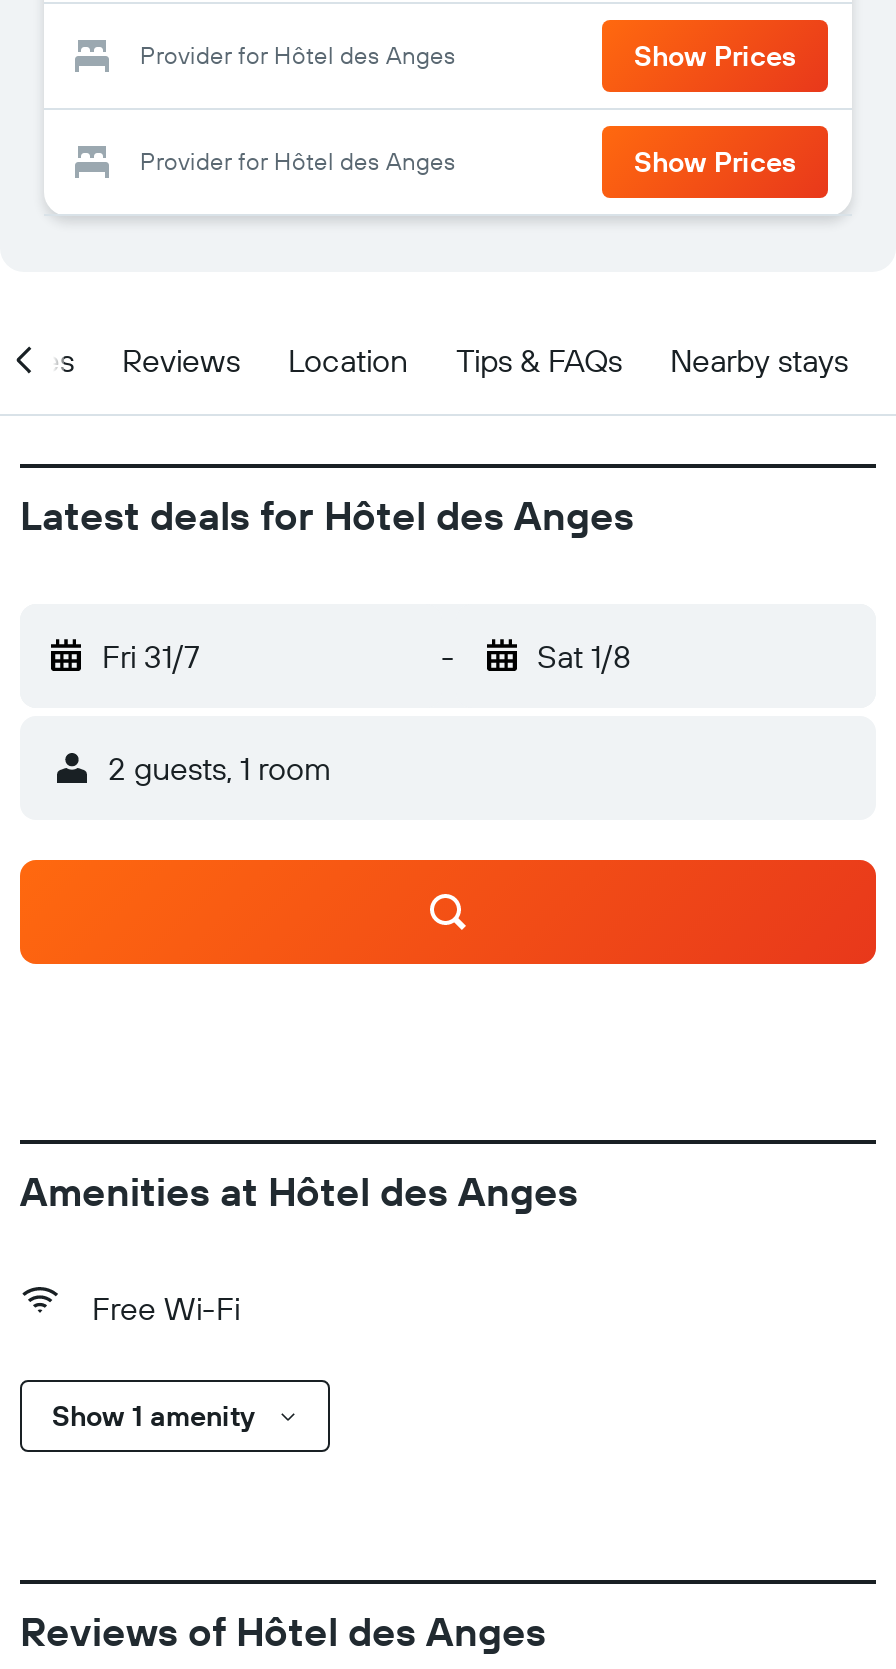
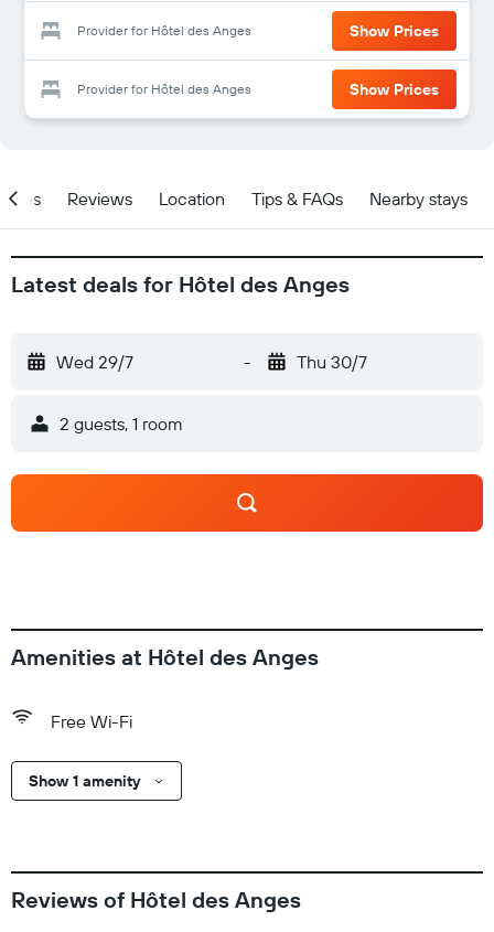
- Fri 31/7
+ Wed 29/7

- Sat 1/8
+ Thu 30/7
